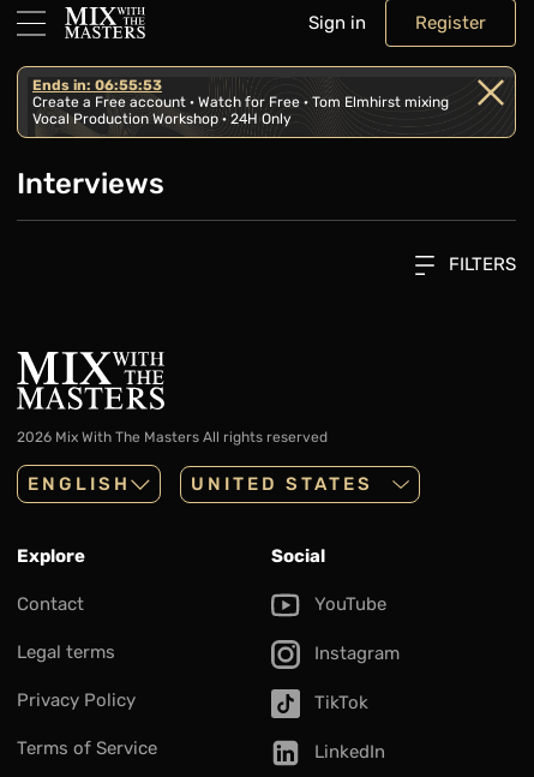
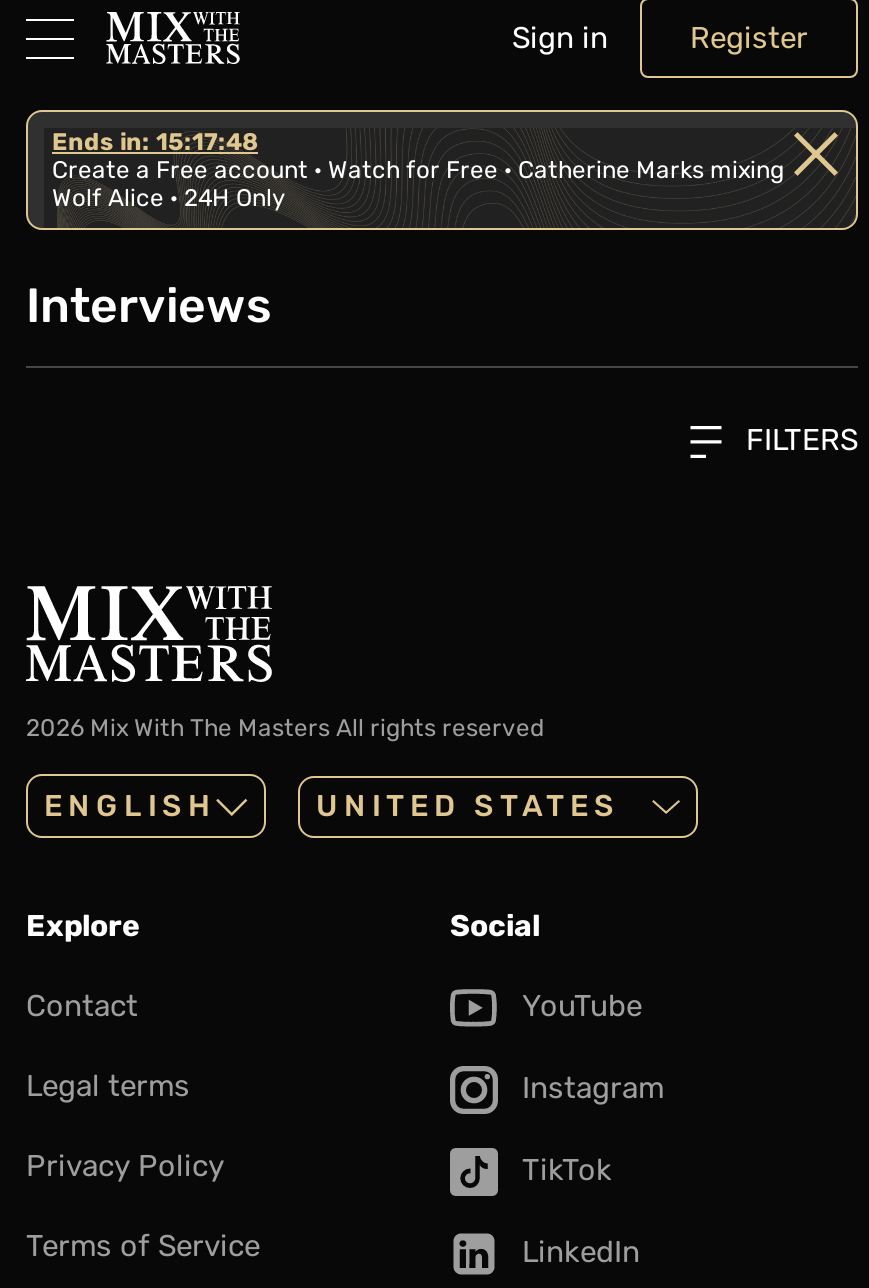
- Ends in: 06:55:53
- Create a Free account · Watch for Free · Tom Elmhirst mixing
- Vocal Production Workshop · 24H Only
+ Ends in: 15:17:48
+ Create a Free account · Watch for Free · Catherine Marks mixing
+ Wolf Alice · 24H Only
